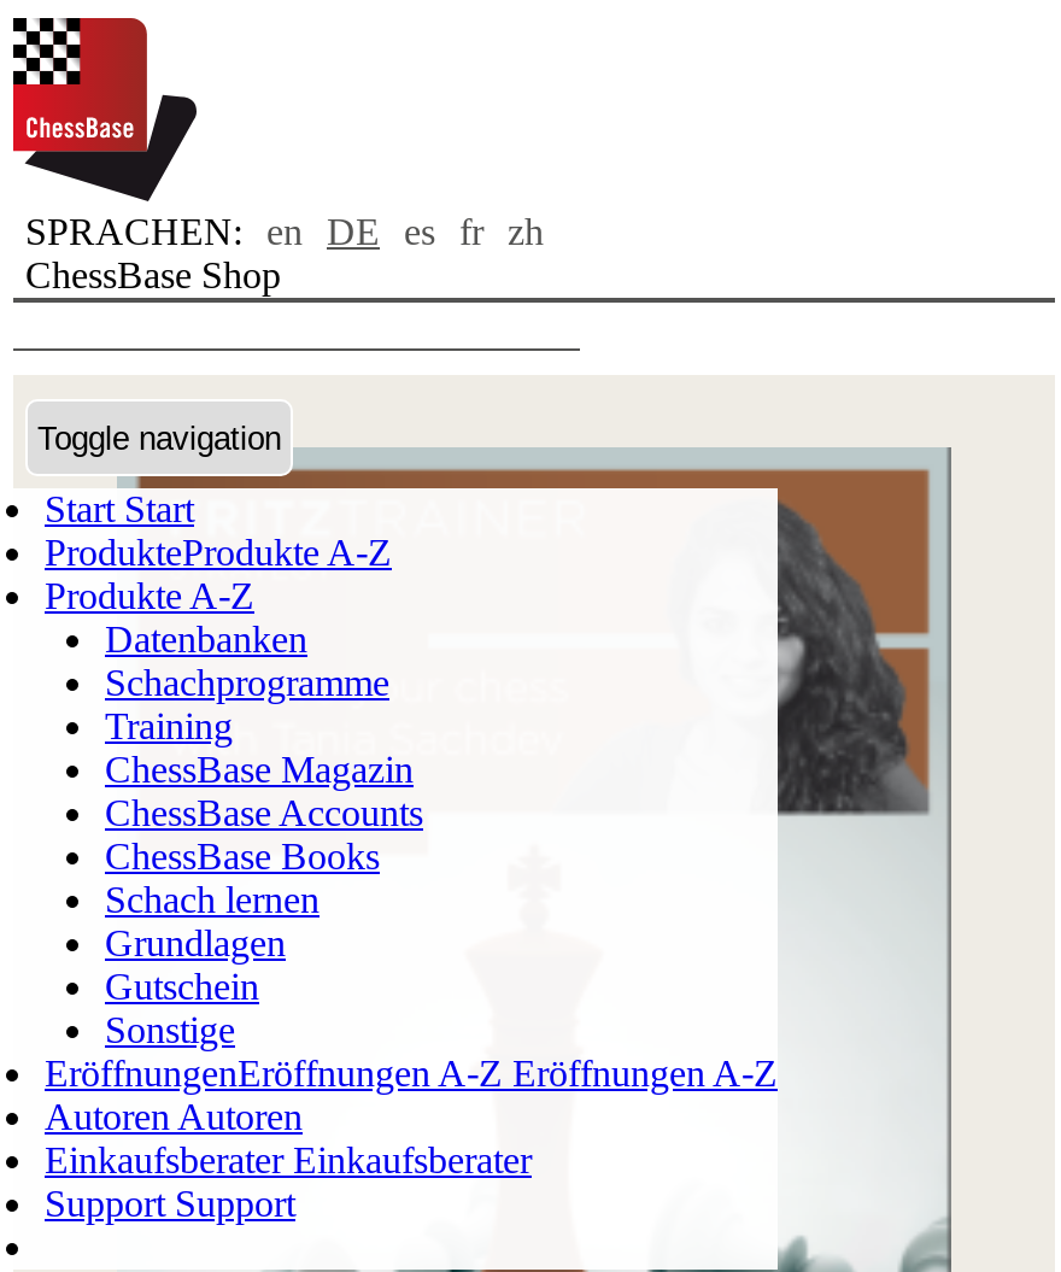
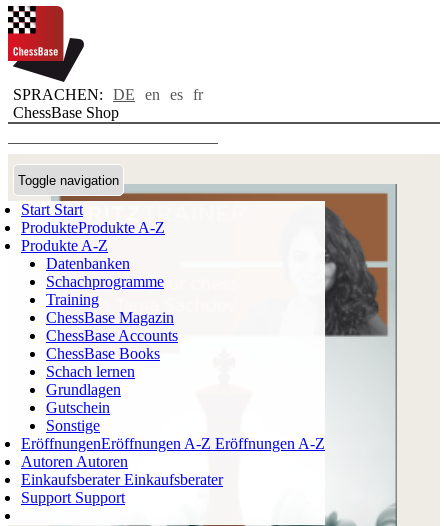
- SPRACHEN: en DE es fr zh
+ SPRACHEN: DE en es fr
